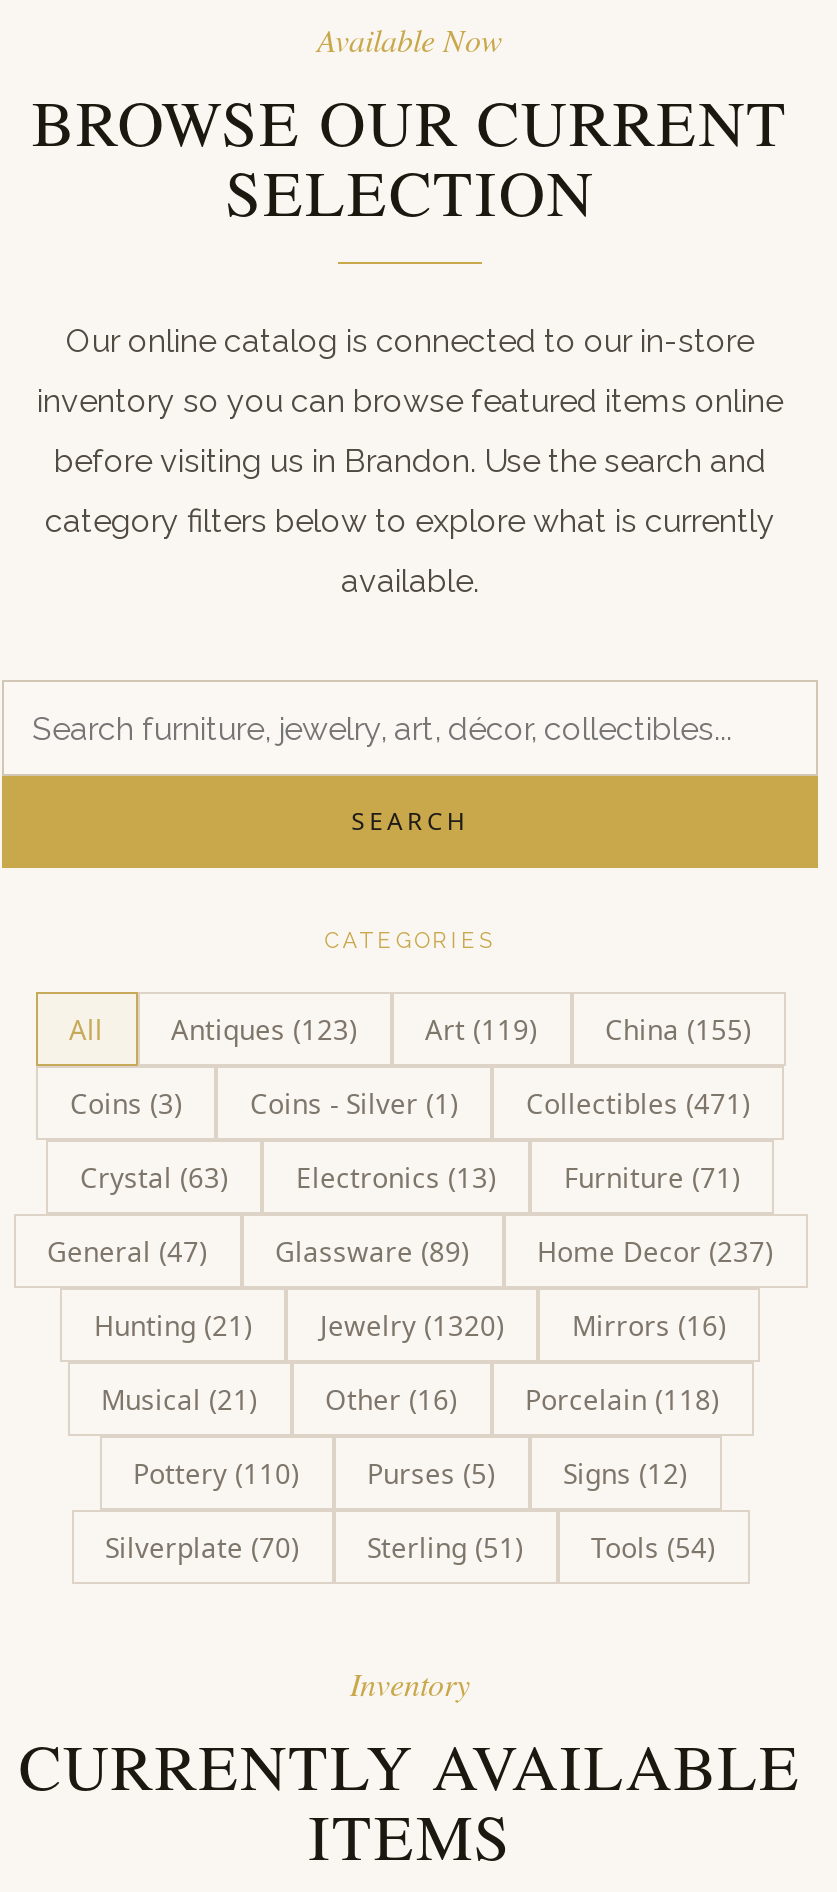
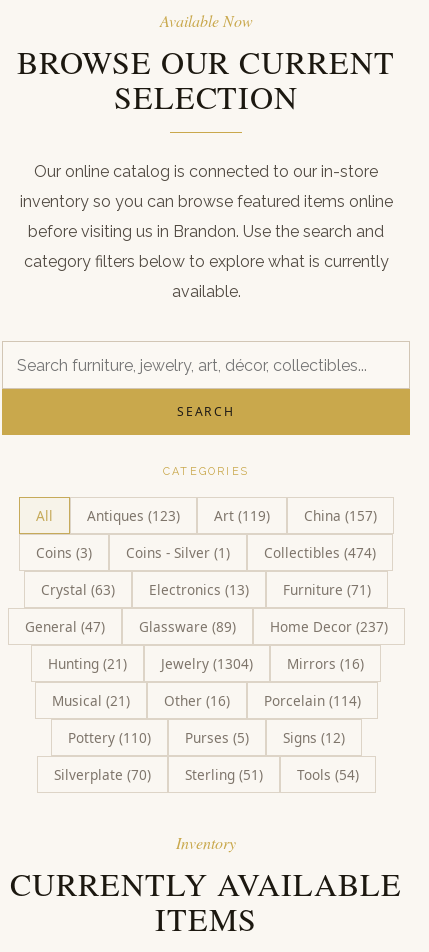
- All Antiques (123) Art (119) China (155)
+ All Antiques (123) Art (119) China (157)

- Collectibles (471)
+ Collectibles (474)

- Hunting (21) Jewelry (1320) Mirrors (16)
+ Hunting (21) Jewelry (1304) Mirrors (16)

- Musical (21) Other (16) Porcelain (118)
+ Musical (21) Other (16) Porcelain (114)
